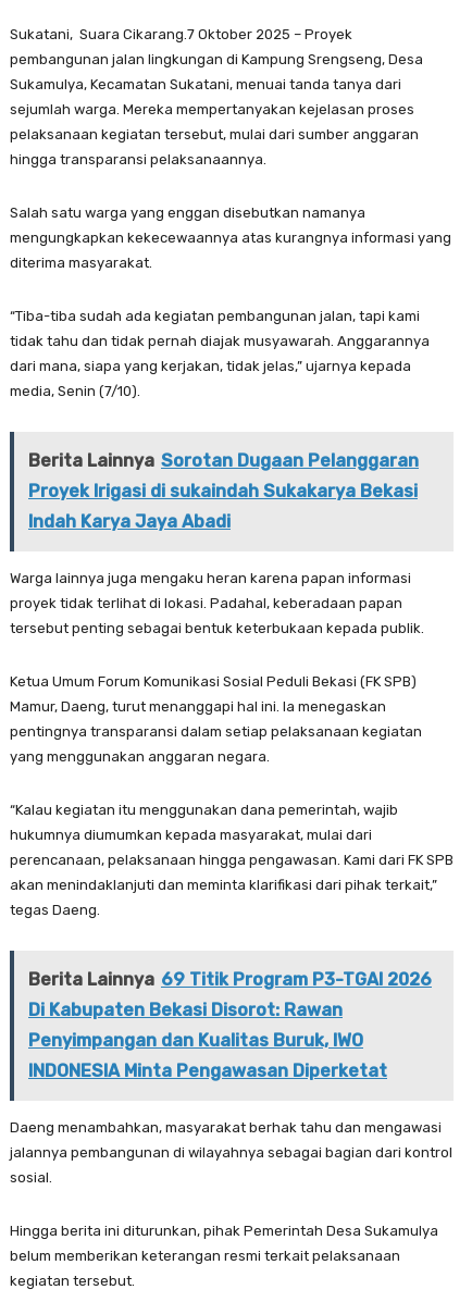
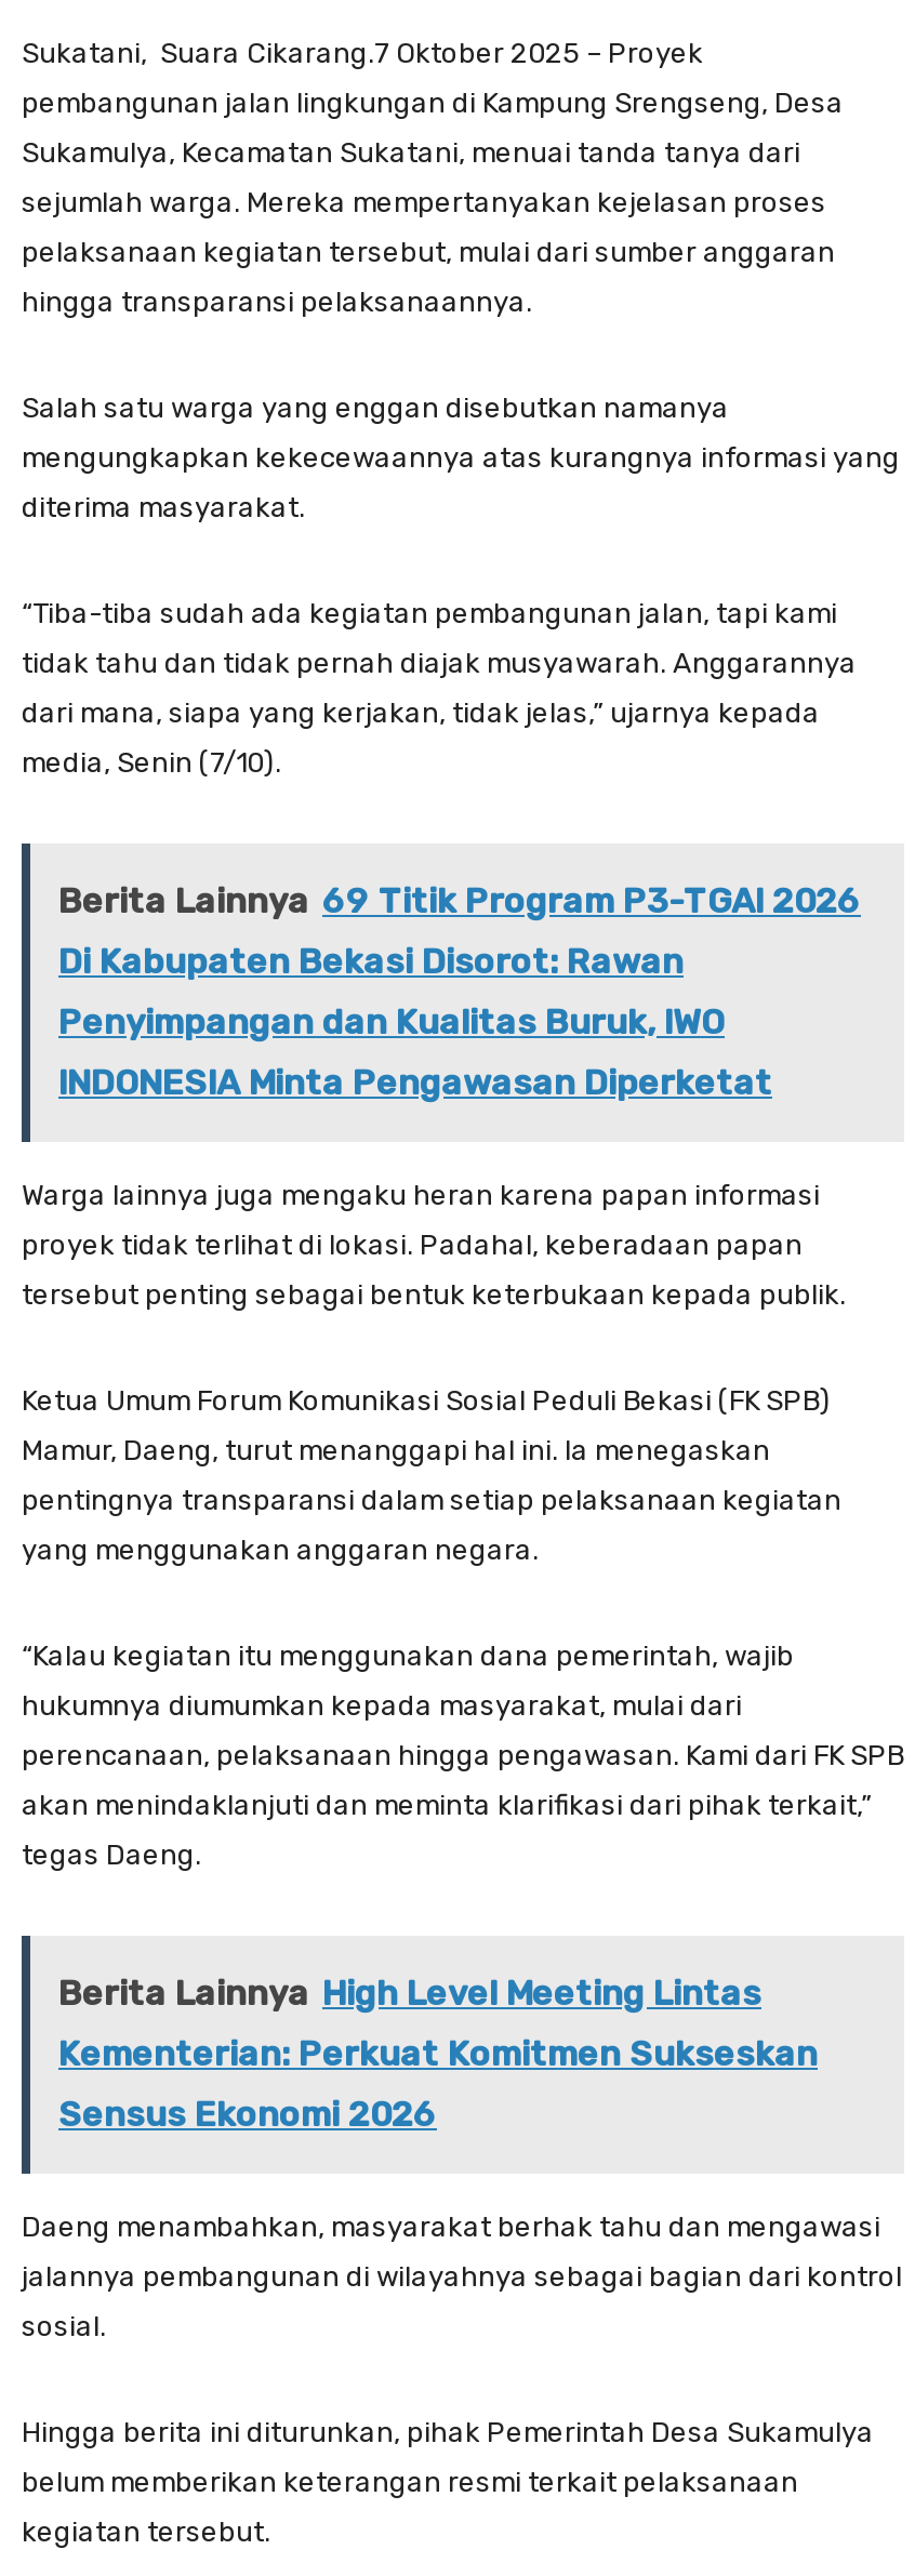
- Berita Lainnya Sorotan Dugaan Pelanggaran
- Proyek Irigasi di sukaindah Sukakarya Bekasi
- Indah Karya Jaya Abadi

moved down: Warga lainnya juga mengaku heran karena papan informasi | proyek tidak terlihat di lokasi. Padahal, keberadaan papan | tersebut penting sebagai bentuk keterbukaan kepada publik. | ... | akan menindaklanjuti dan meminta klarifikasi dari pihak terkait,” | tegas Daeng.

+ Berita Lainnya High Level Meeting Lintas
+ Kementerian: Perkuat Komitmen Sukseskan
+ Sensus Ekonomi 2026

moved up: Berita Lainnya 69 Titik Program P3-TGAI 2026 | Di Kabupaten Bekasi Disorot: Rawan | Penyimpangan dan Kualitas Buruk, IWO | INDONESIA Minta Pengawasan Diperketat
